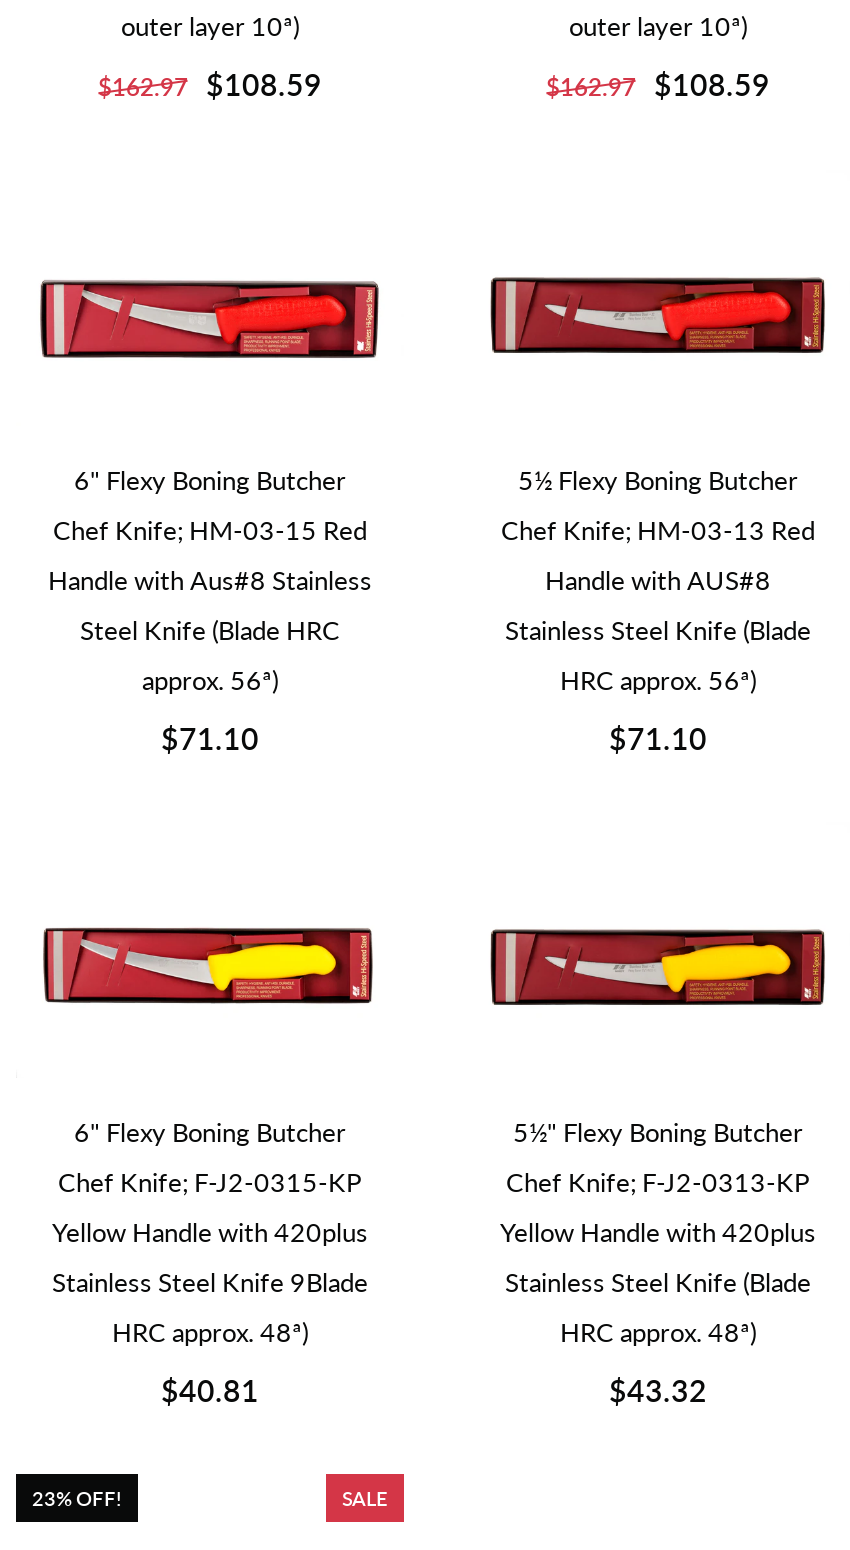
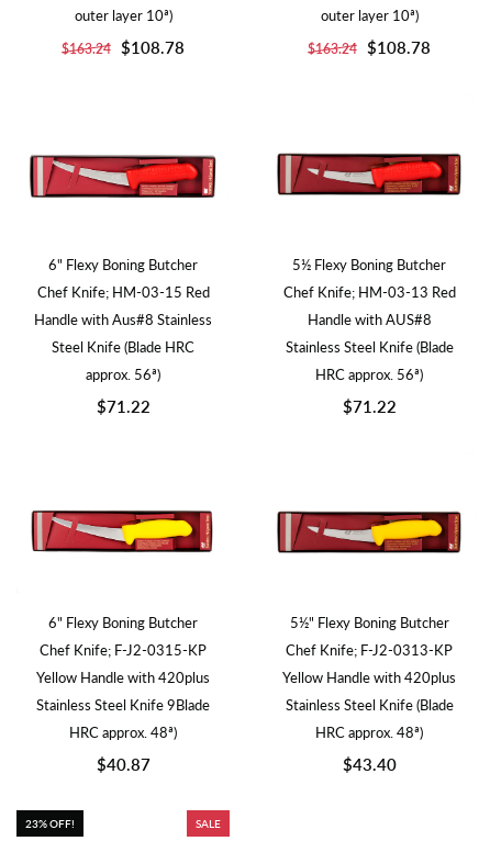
- $162.97 $108.59
+ $163.24 $108.78

- $162.97 $108.59
+ $163.24 $108.78

- $71.10
+ $71.22

- $71.10
+ $71.22

- $40.81
+ $40.87

- $43.32
+ $43.40
